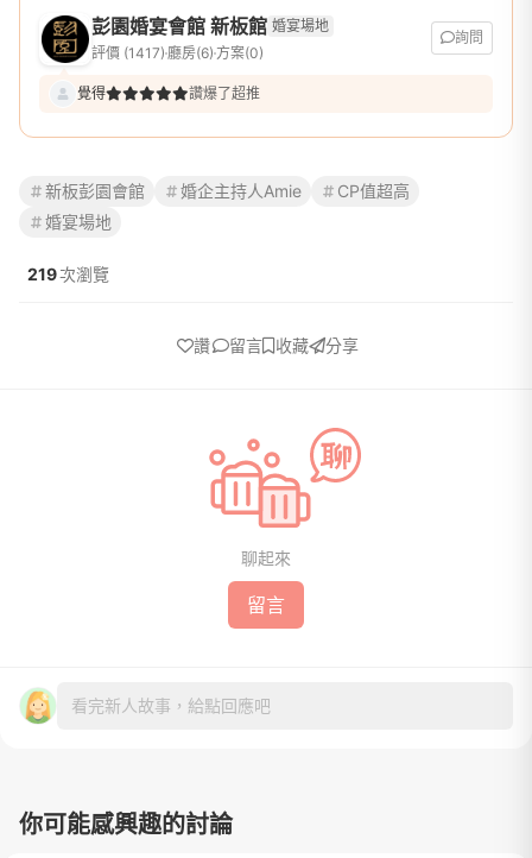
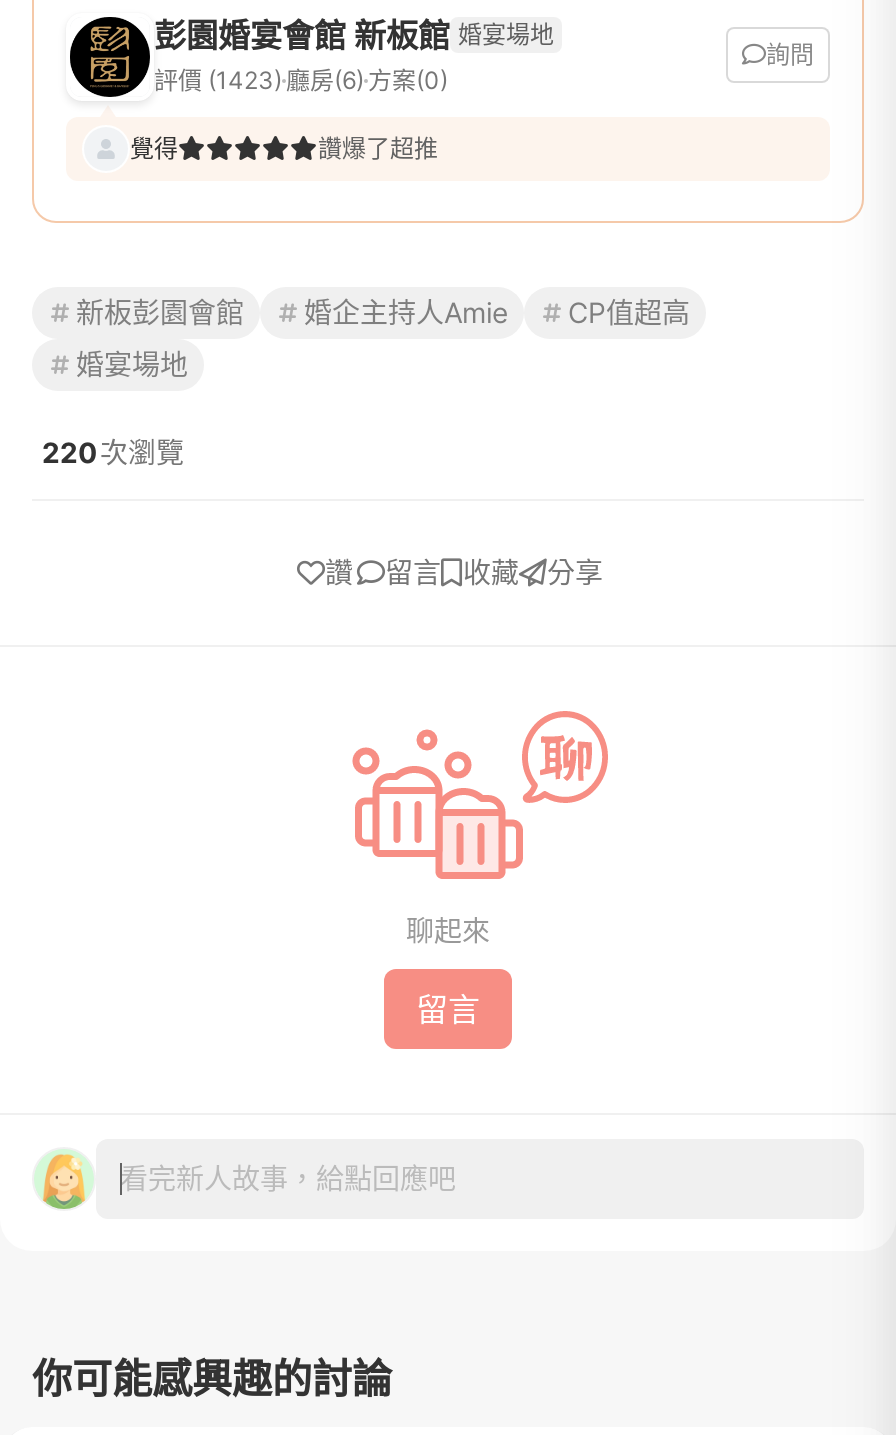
- 評價 (1417) 廳房(6) 方案(0)
+ 評價 (1423) 廳房(6) 方案(0)

- 219 次瀏覽
+ 220次瀏覽
